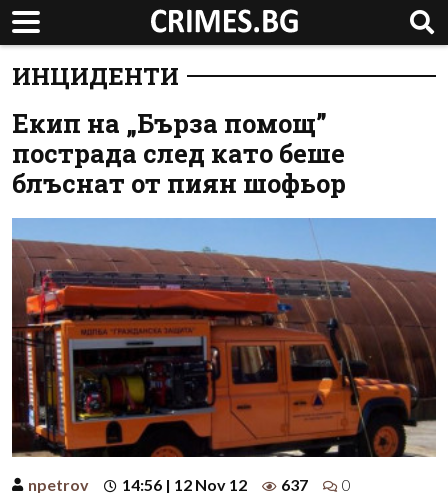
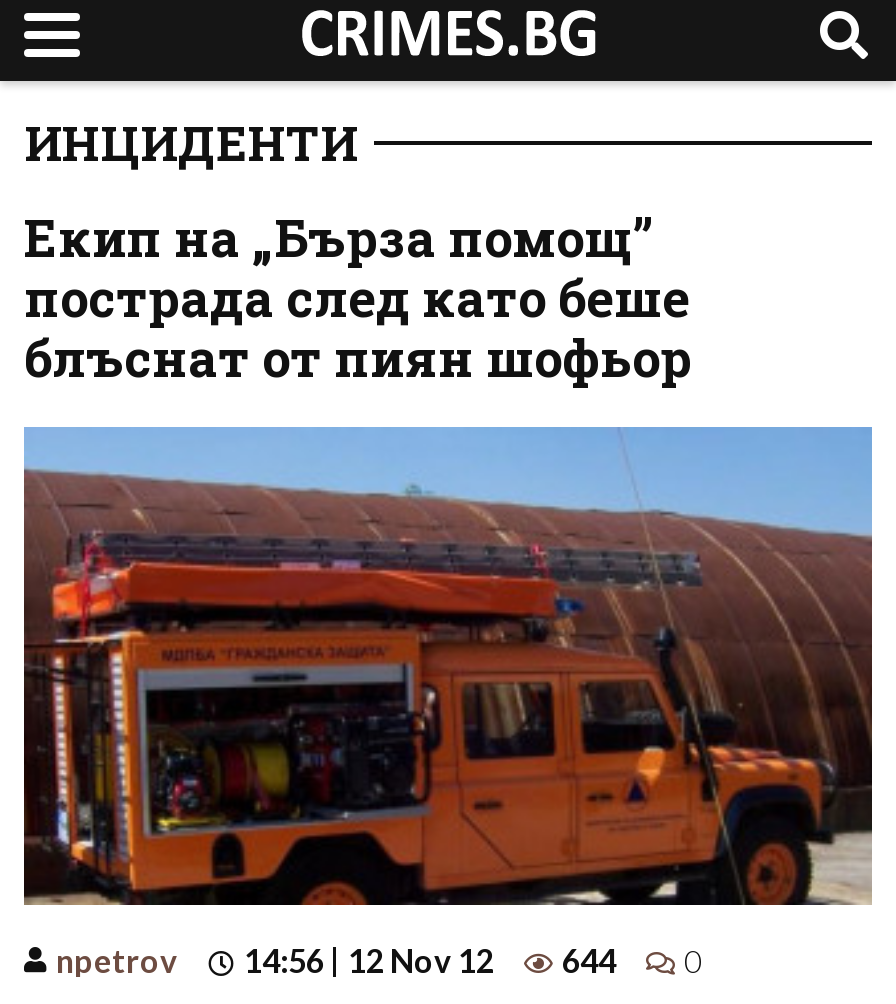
- 637
+ 644
